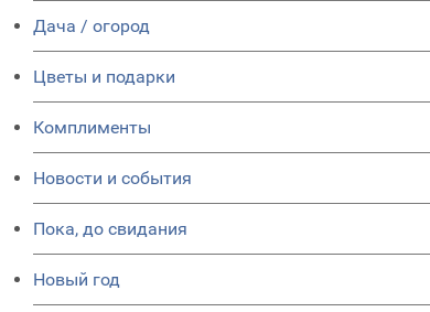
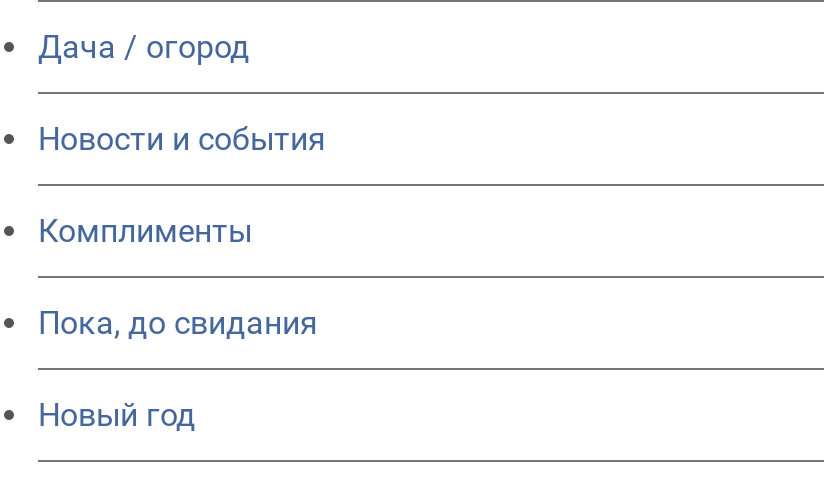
- Цветы и подарки

moved up: Новости и события
